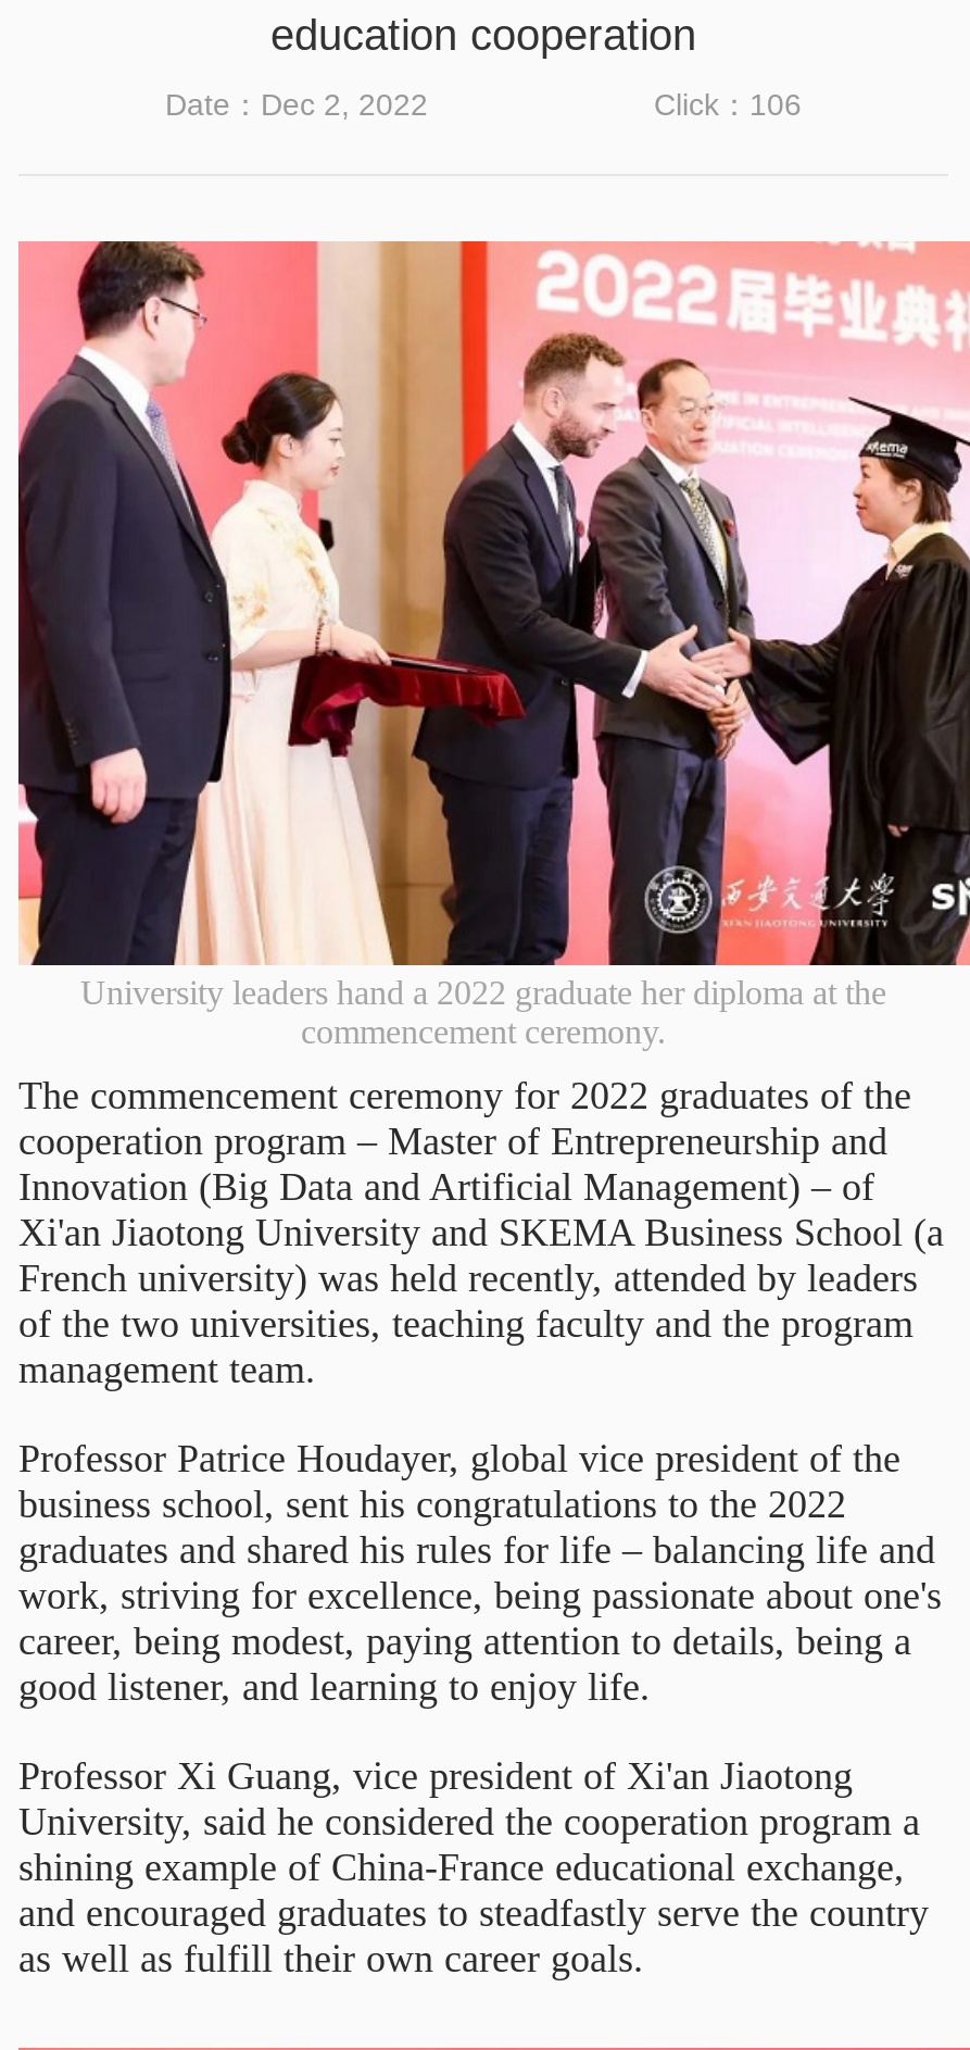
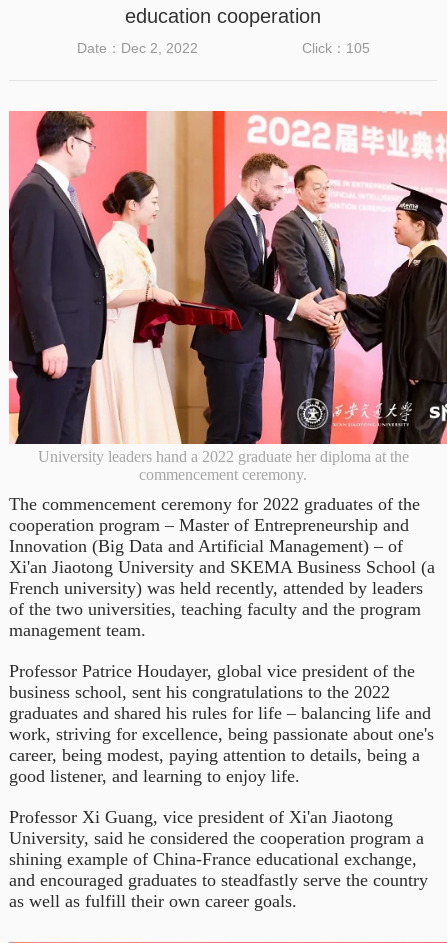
- Click：106
+ Click：105
